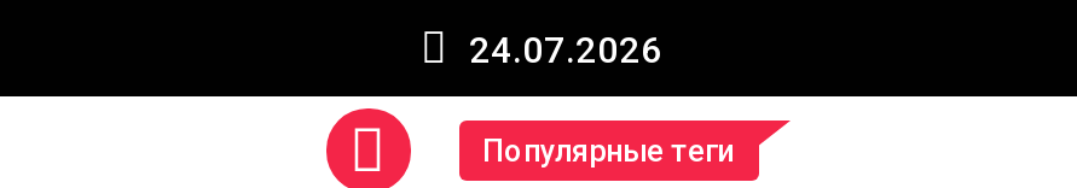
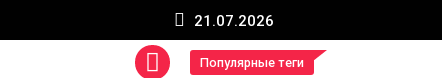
- 24.07.2026
+ 21.07.2026
